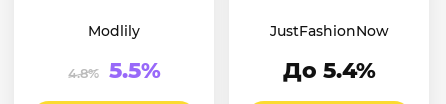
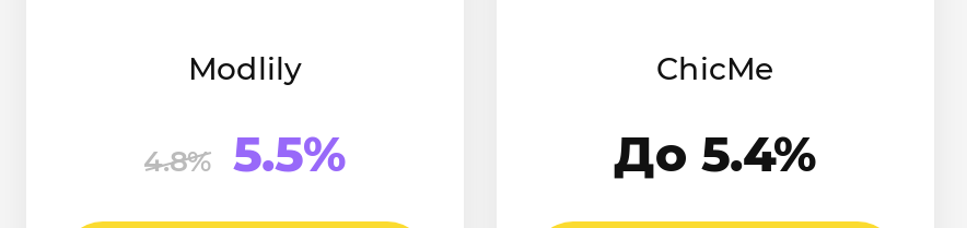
- JustFashionNow
+ ChicMe
